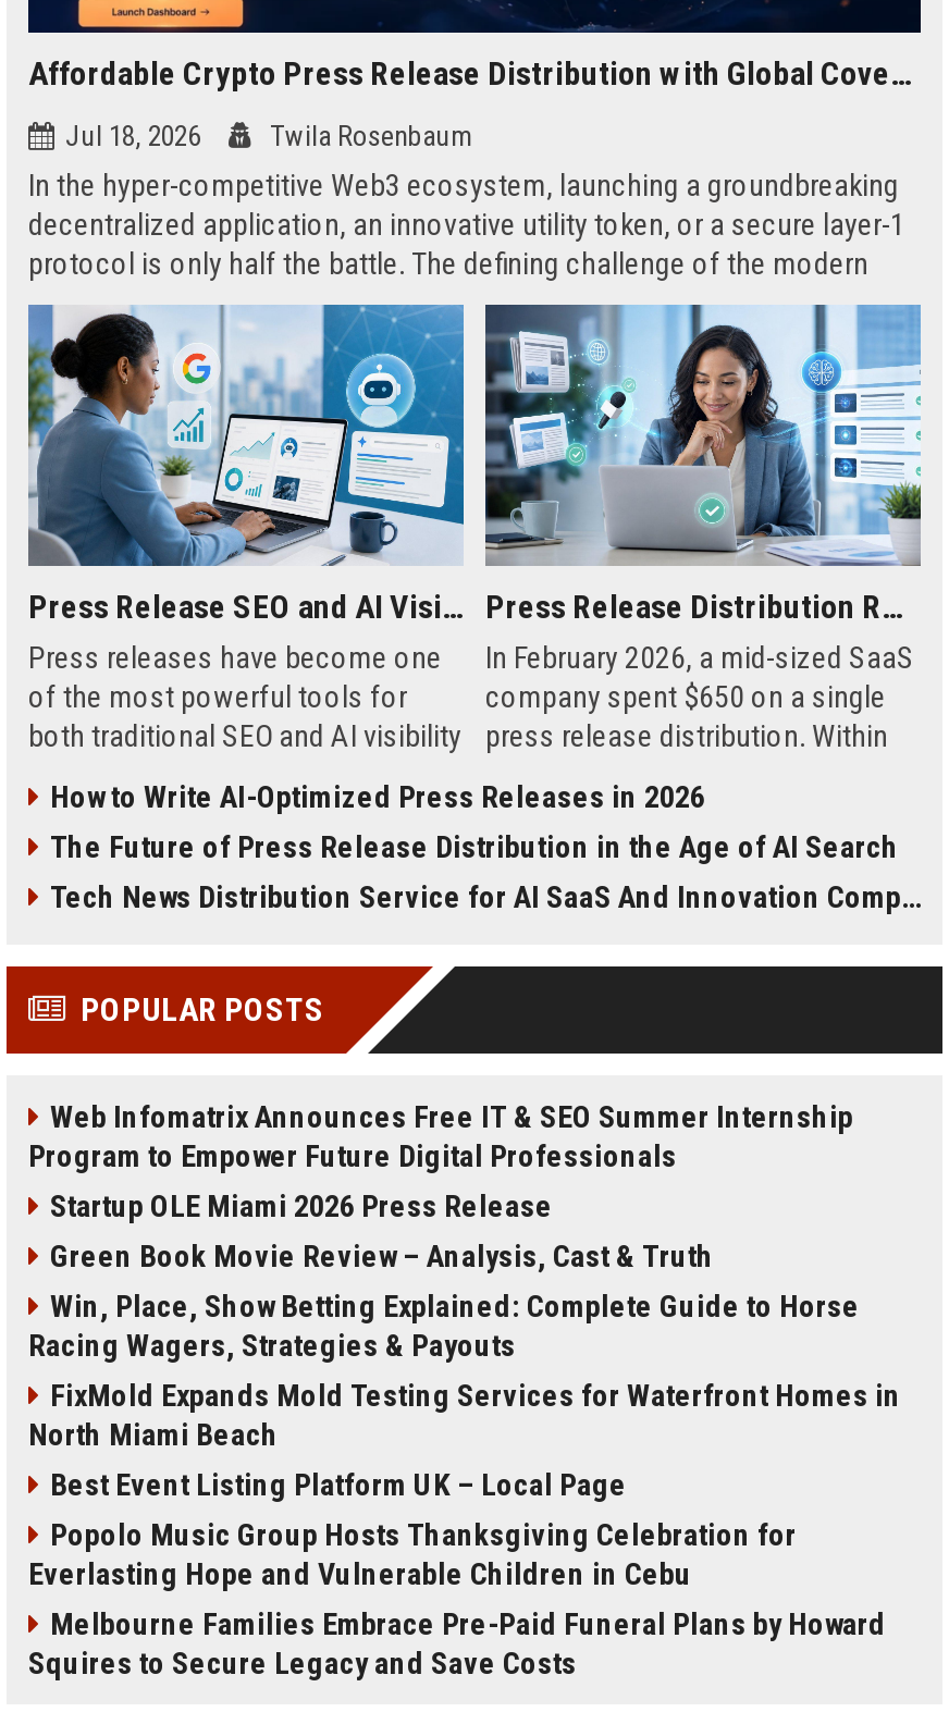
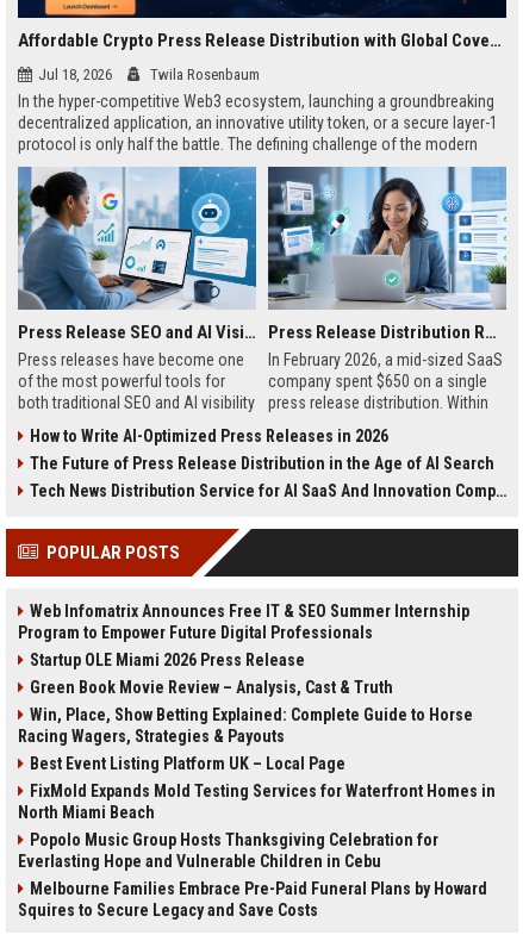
moved down: FixMold Expands Mold Testing Services for Waterfront Homes in | North Miami Beach

moved up: Best Event Listing Platform UK – Local Page
